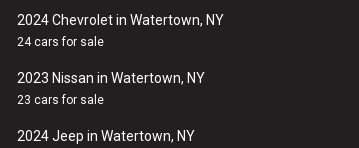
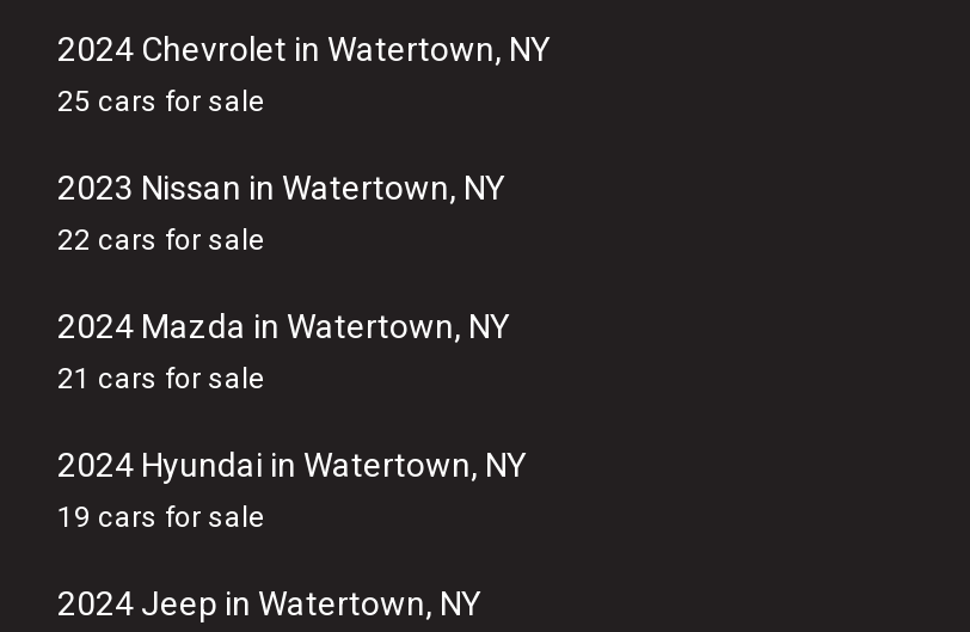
- 24 cars for sale
+ 25 cars for sale

- 23 cars for sale
+ 22 cars for sale
+ 2024 Mazda in Watertown, NY
+ 21 cars for sale
+ 2024 Hyundai in Watertown, NY
+ 19 cars for sale
